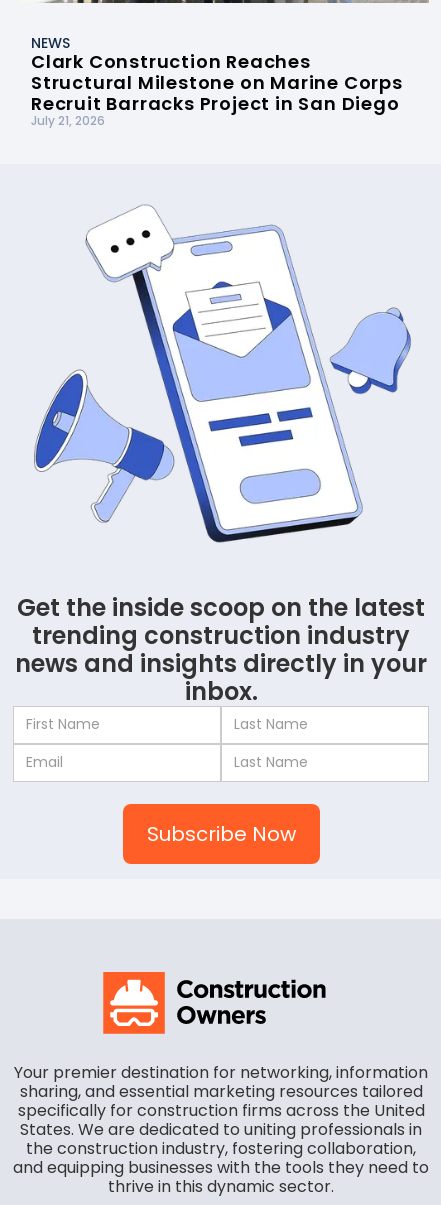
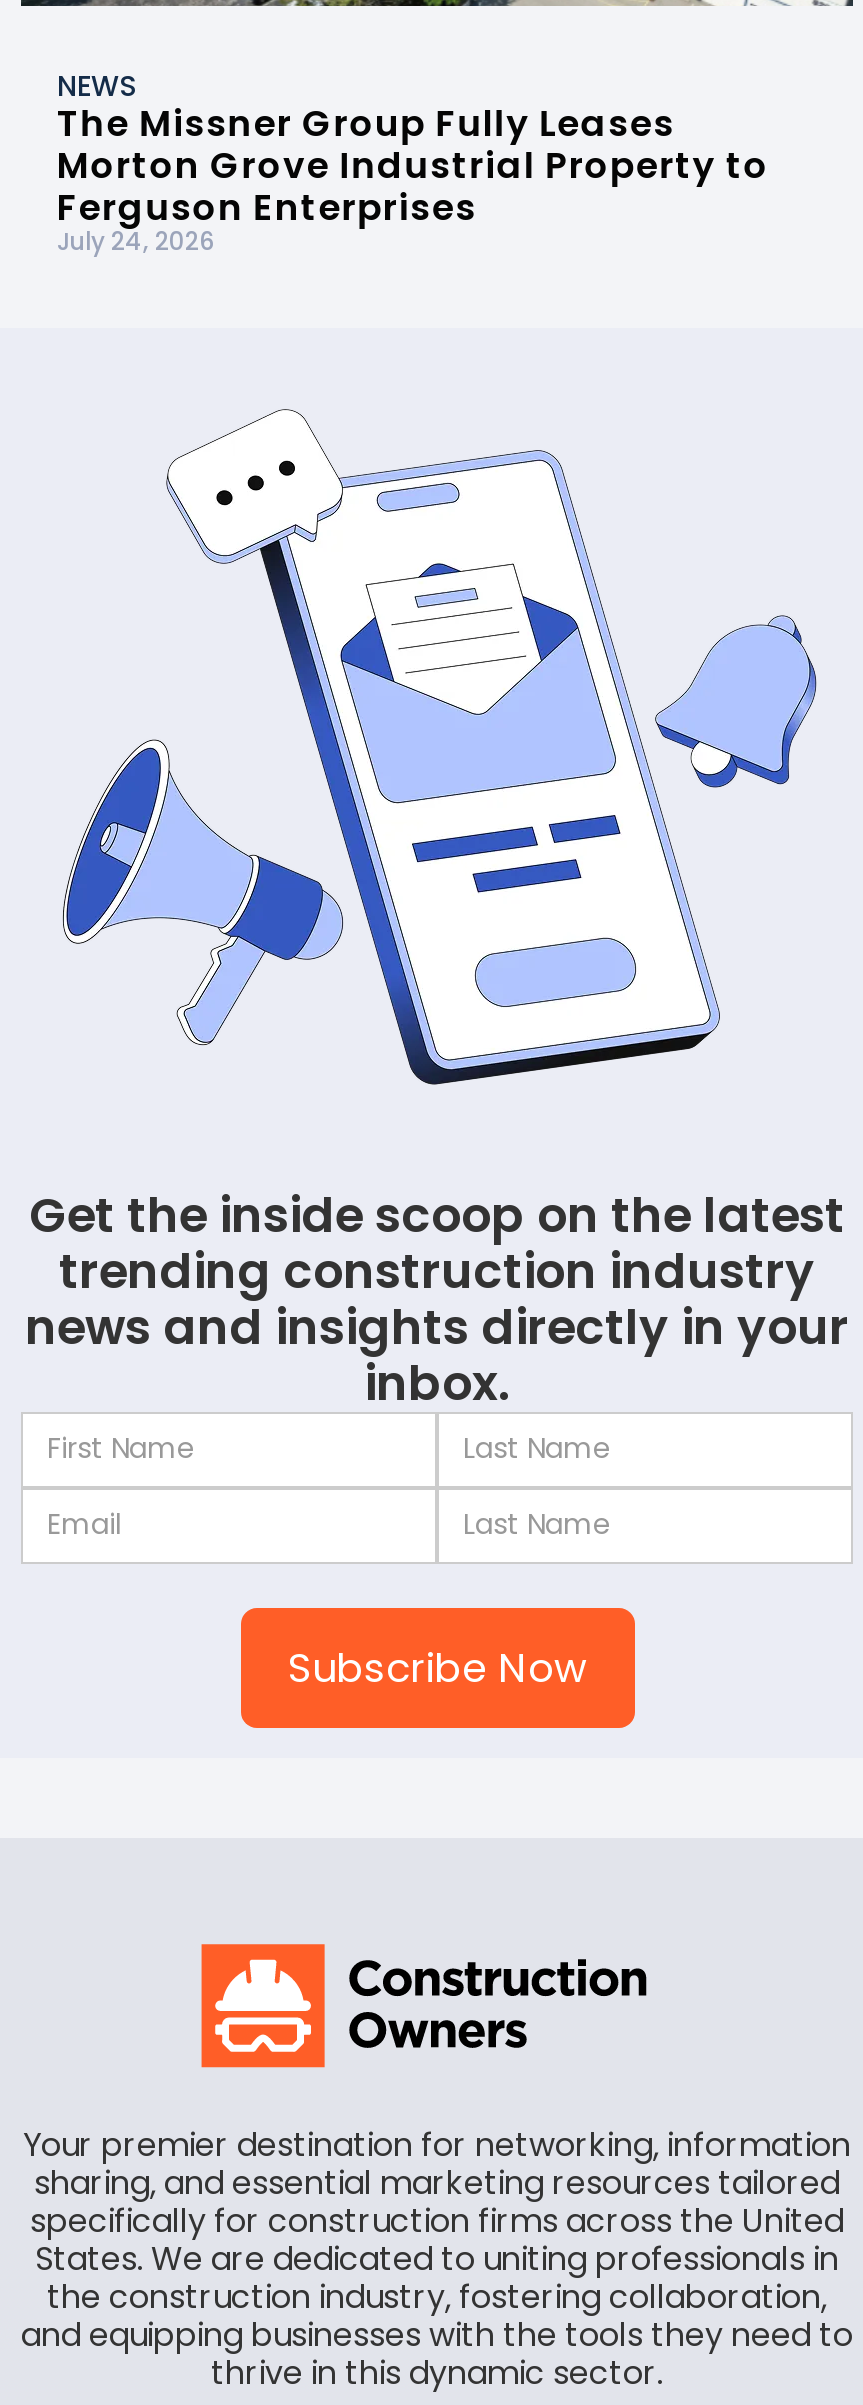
- Clark Construction Reaches
- Structural Milestone on Marine Corps
- Recruit Barracks Project in San Diego
- July 21, 2026
+ The Missner Group Fully Leases
+ Morton Grove Industrial Property to
+ Ferguson Enterprises
+ July 24, 2026
